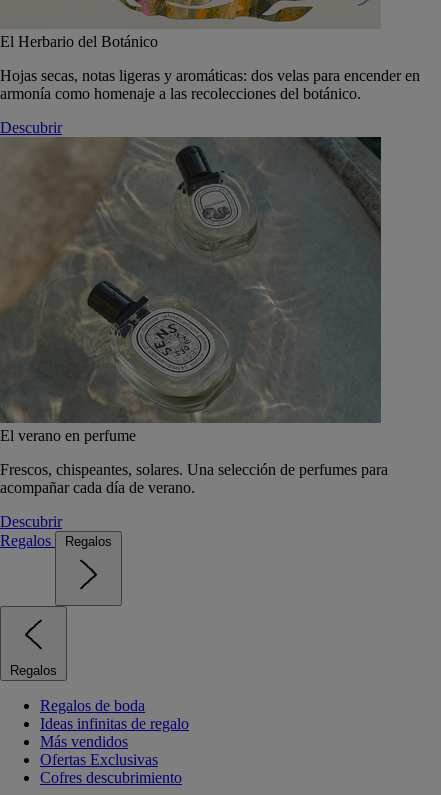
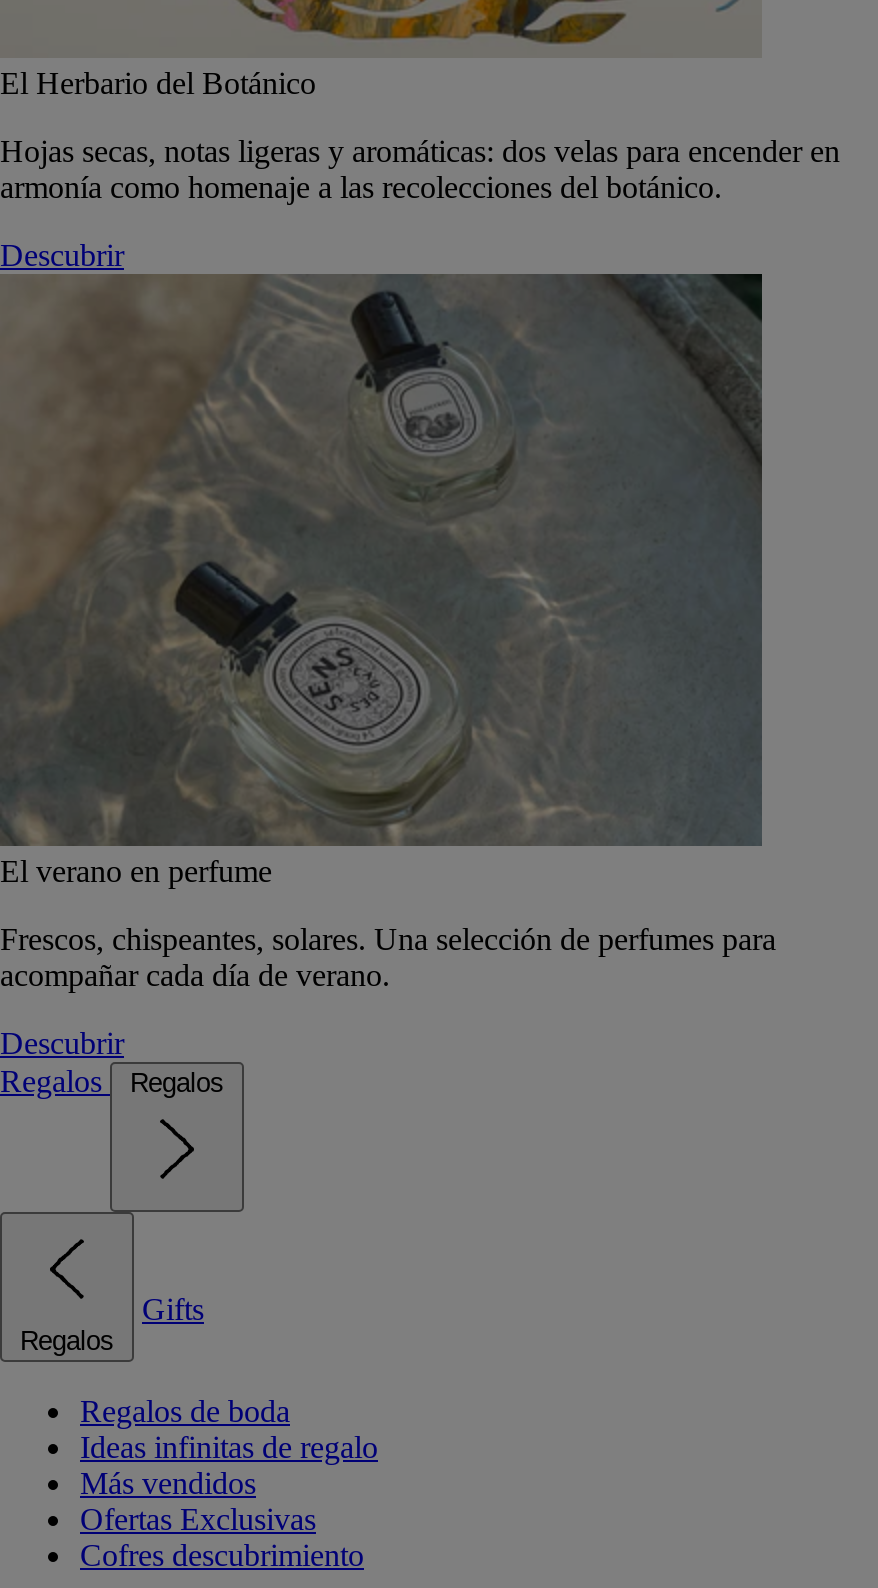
+ Gifts
